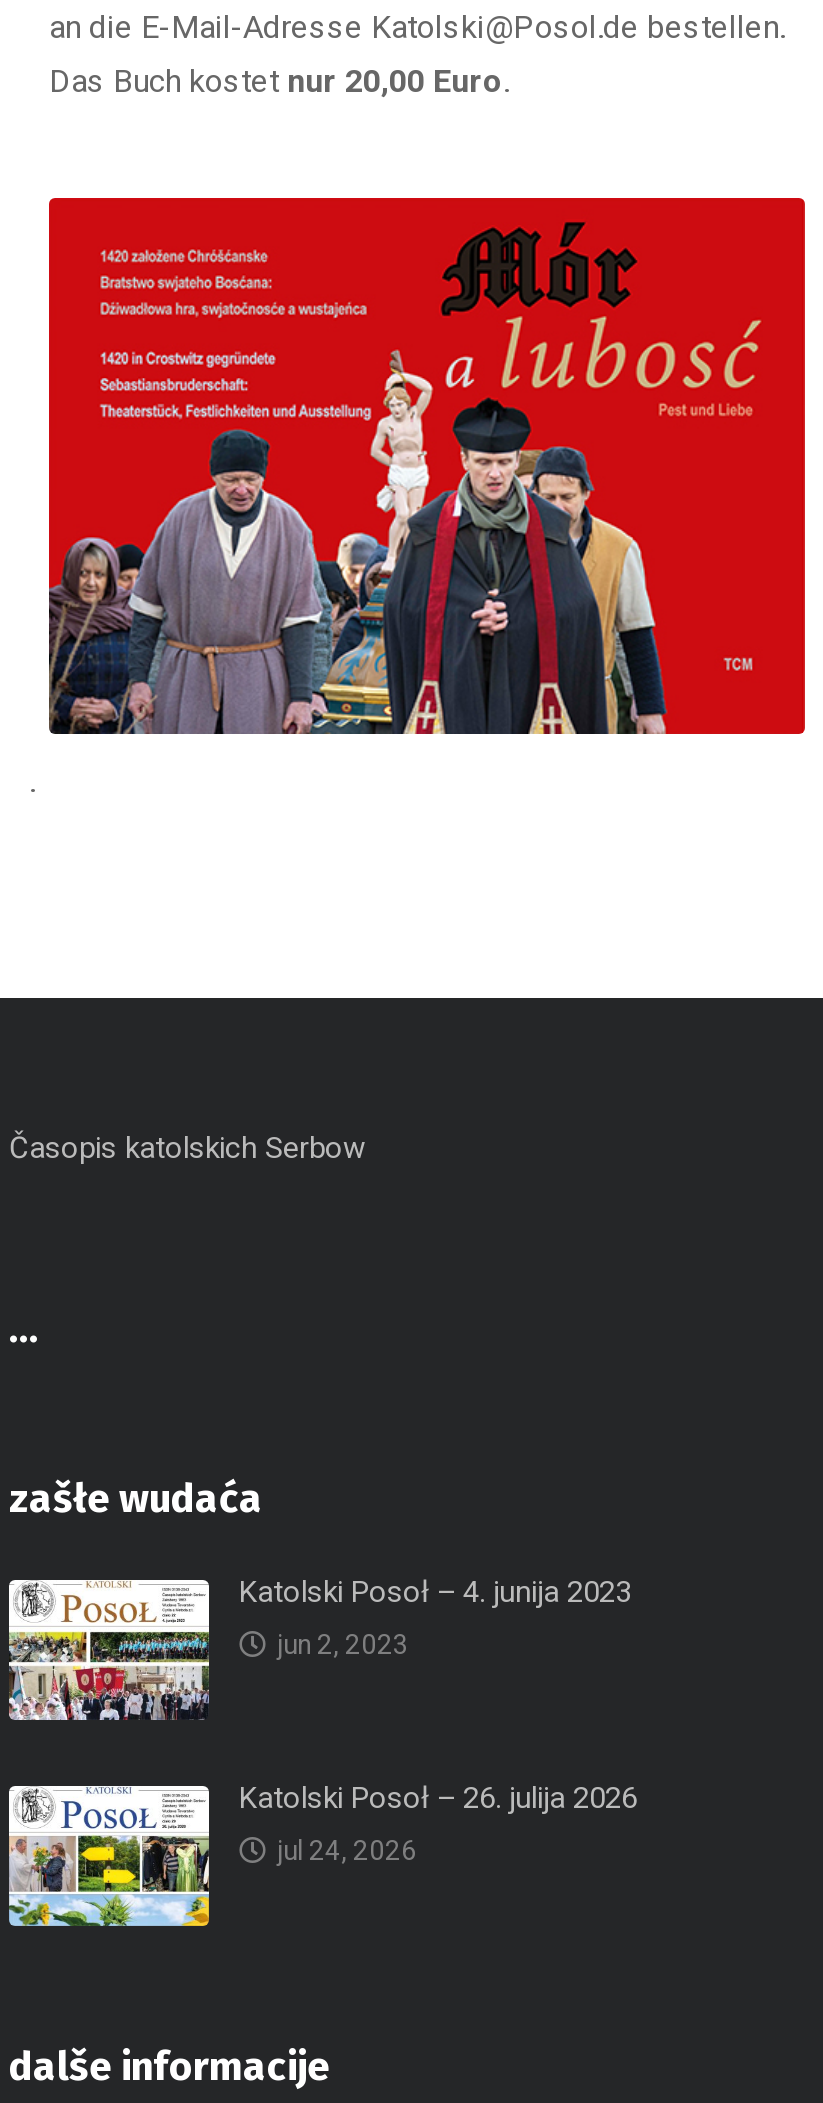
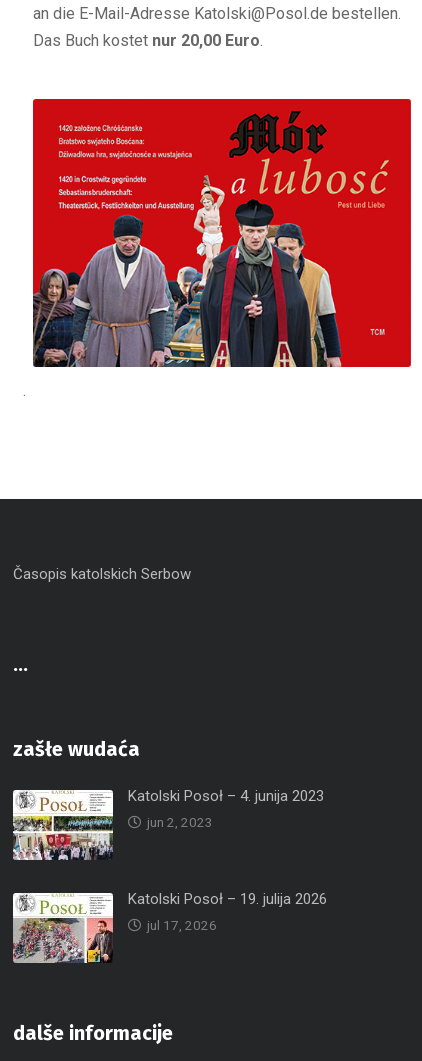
- [image]
- Katolski Posoł – 26. julija 2026
+ [image]
+ Katolski Posoł – 19. julija 2026

- jul 24, 2026
+ jul 17, 2026
